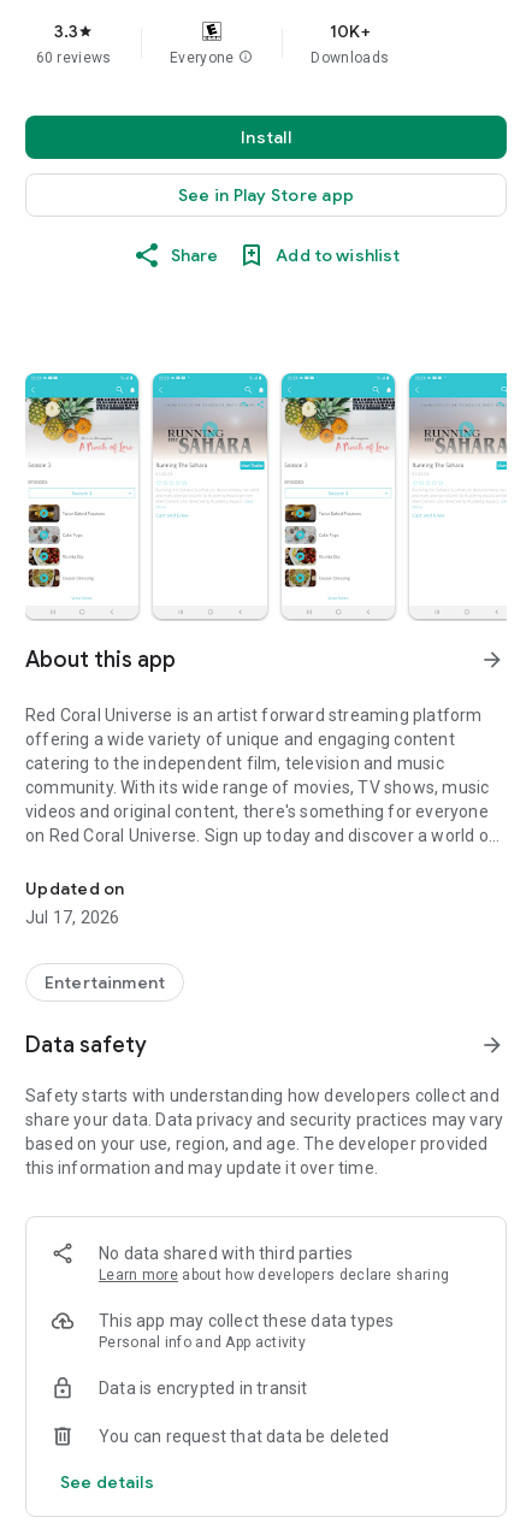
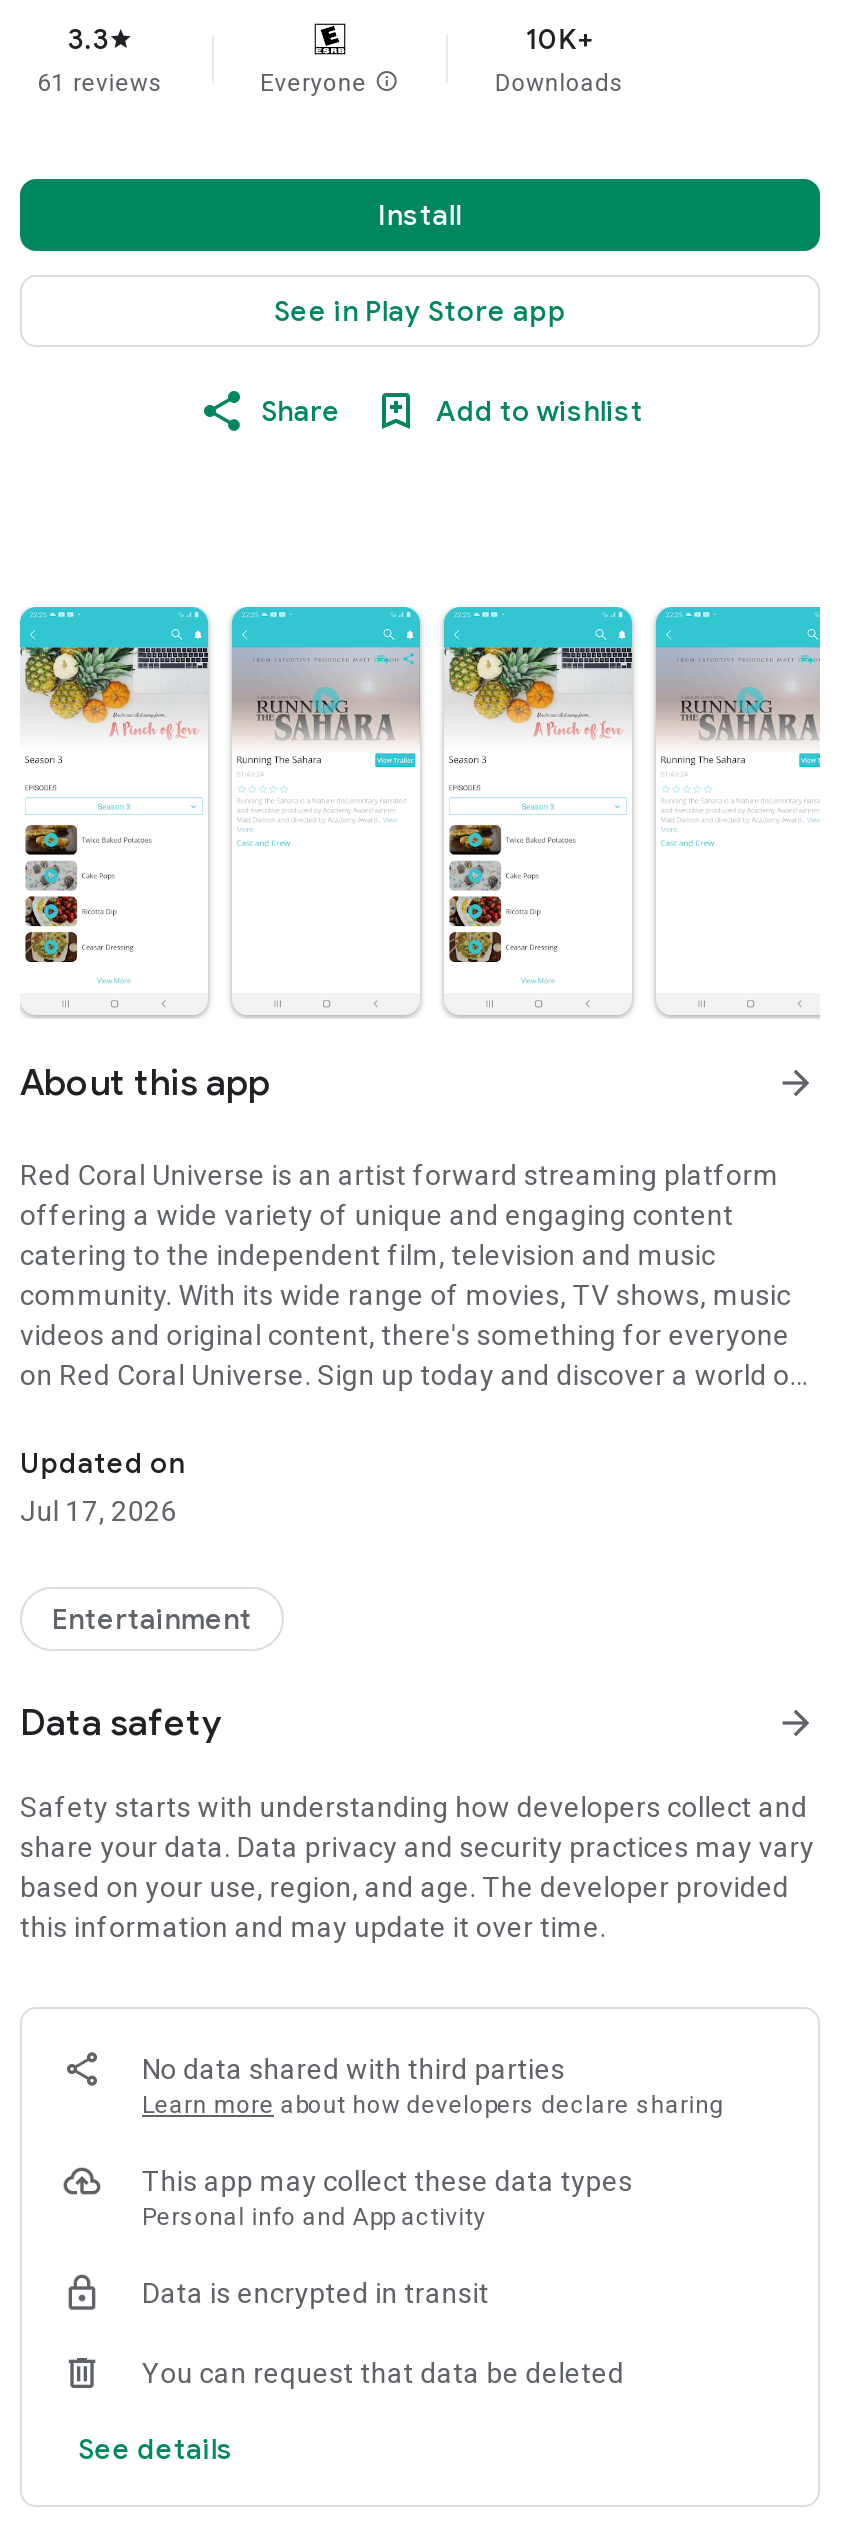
- 60 reviews
+ 61 reviews
